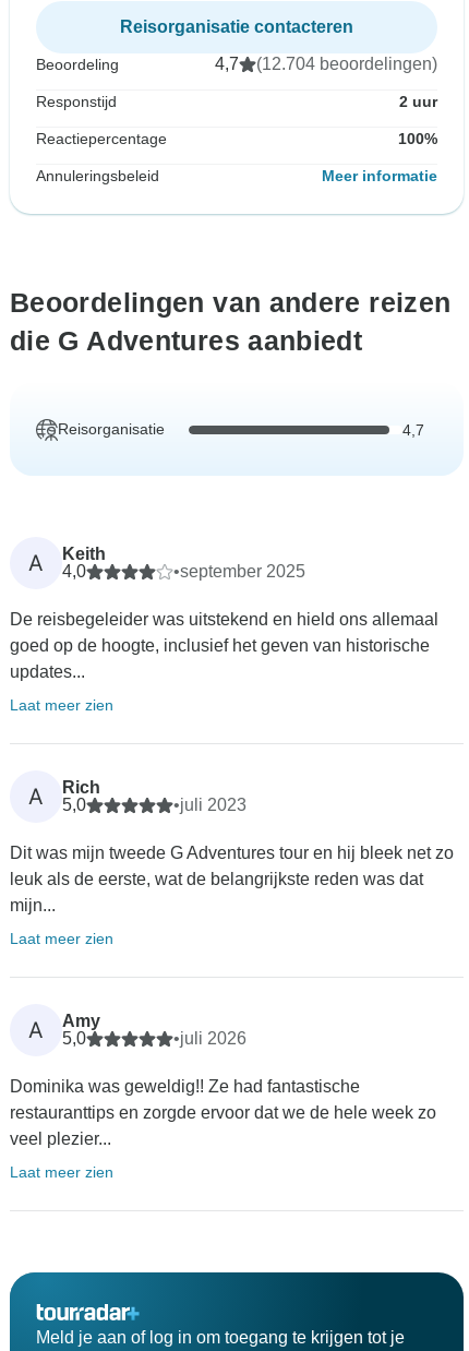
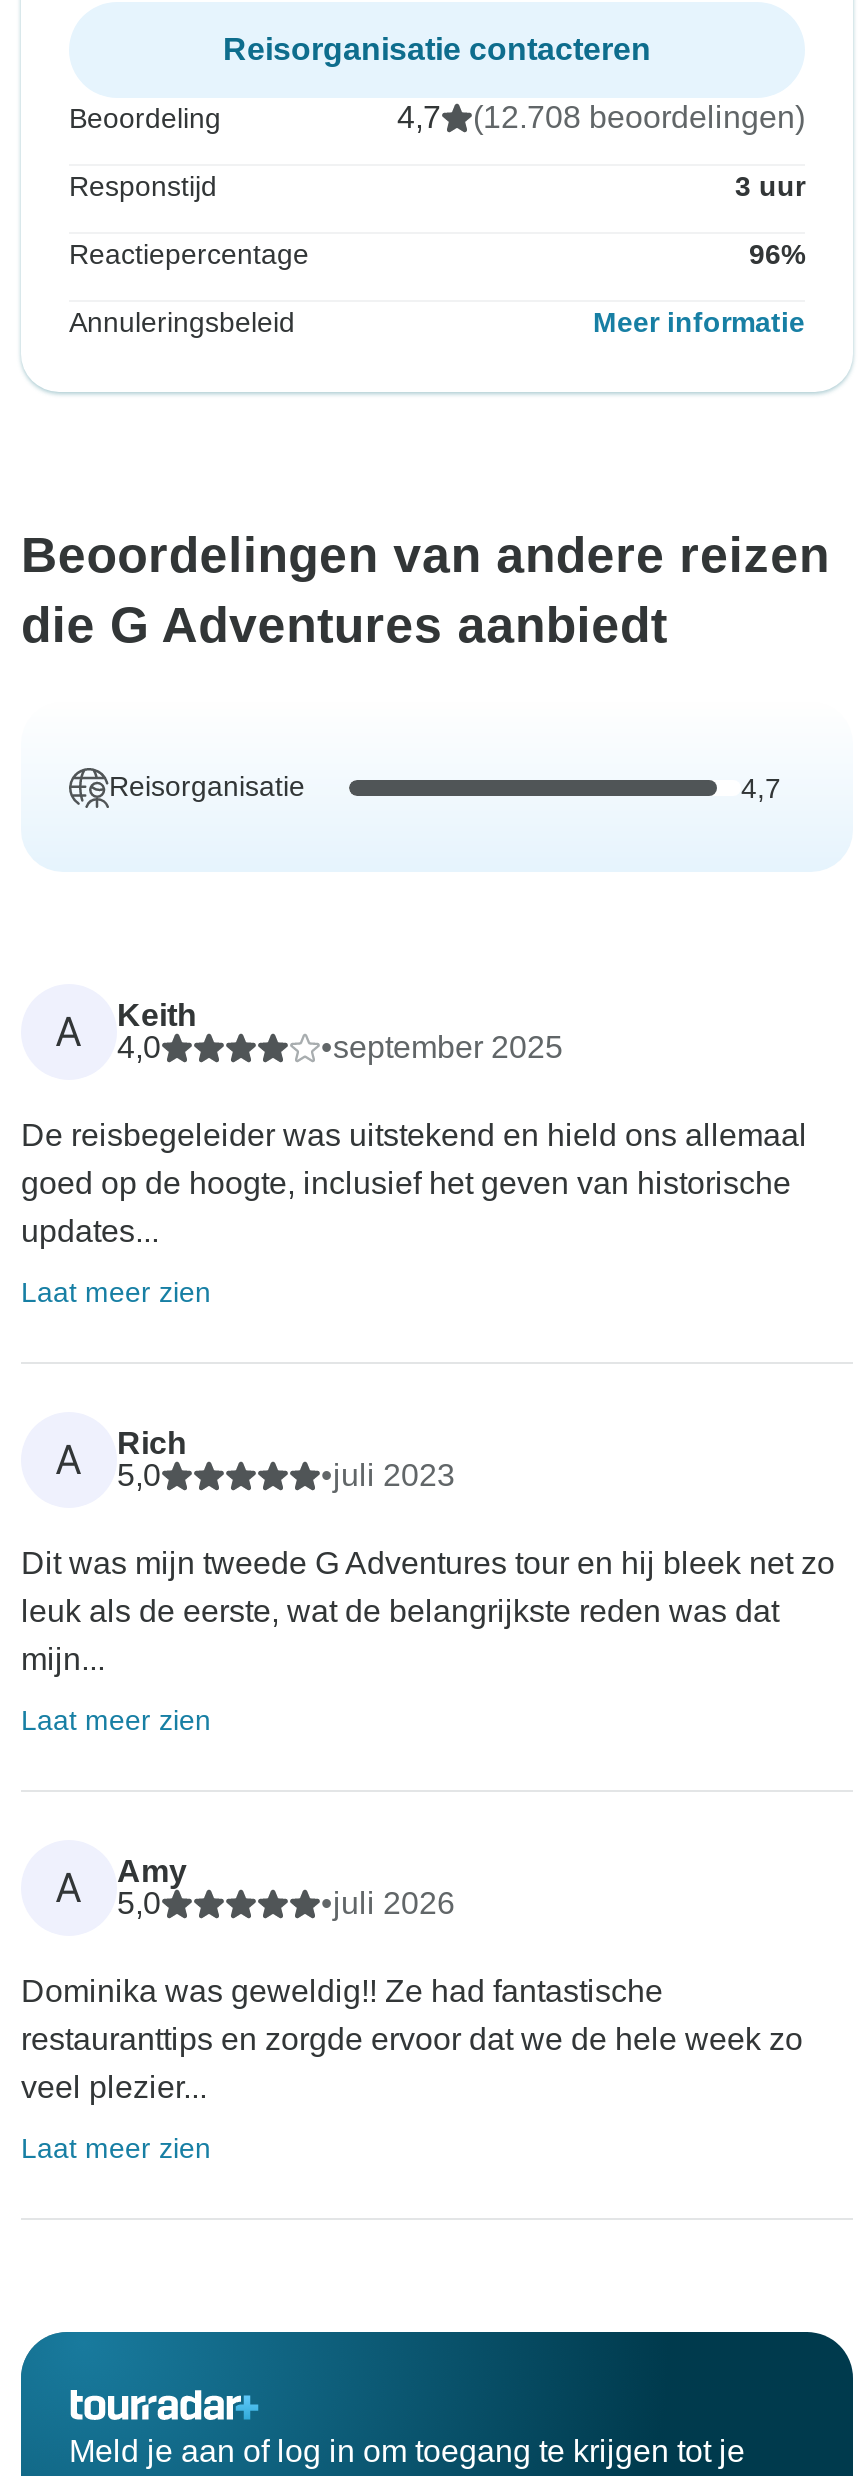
- (12.704 beoordelingen)
+ (12.708 beoordelingen)

- 2 uur
+ 3 uur

- 100%
+ 96%
